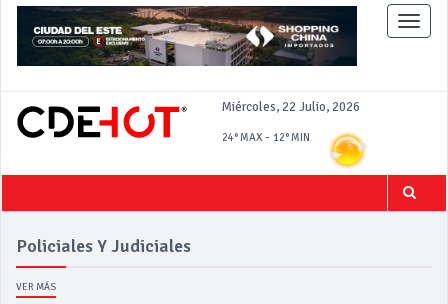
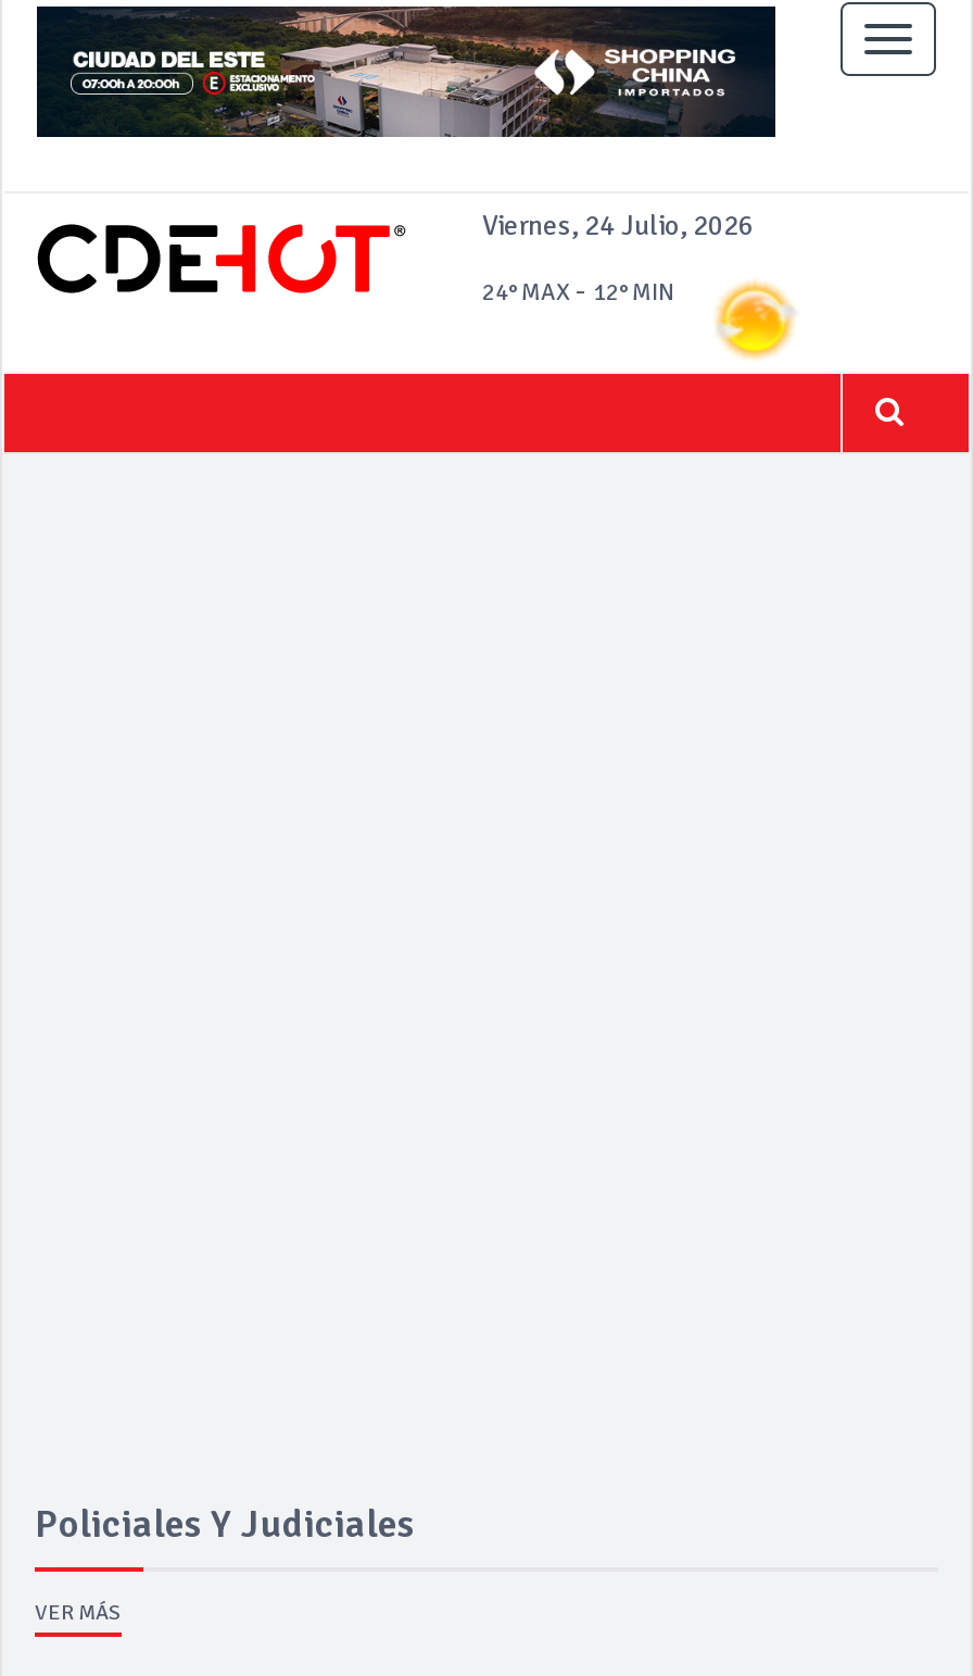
- Miércoles, 22 Julio, 2026
+ Viernes, 24 Julio, 2026
